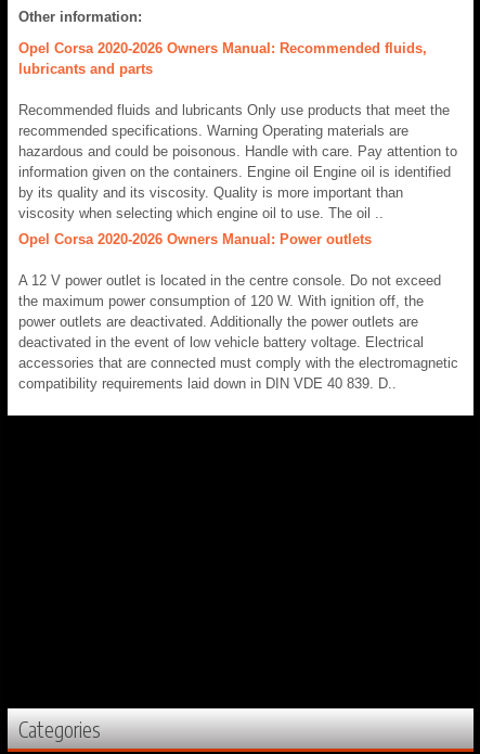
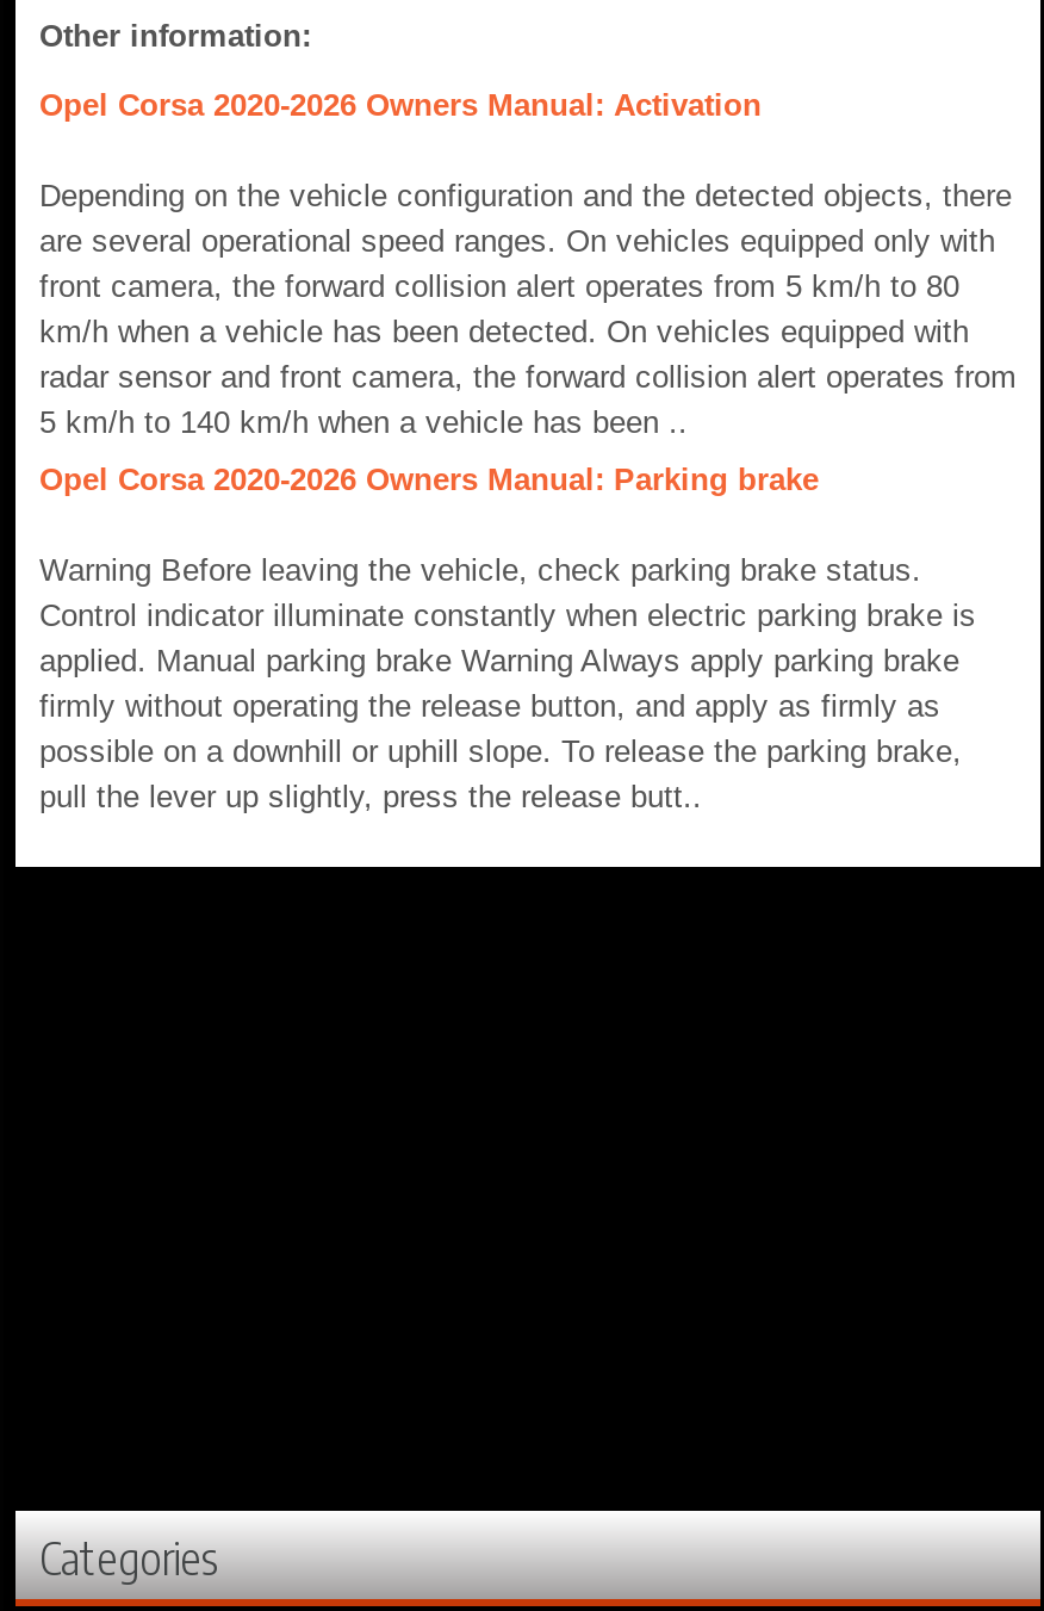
- Opel Corsa 2020-2026 Owners Manual: Recommended fluids,
- lubricants and parts
+ Opel Corsa 2020-2026 Owners Manual: Activation

- Recommended fluids and lubricants Only use products that meet the
- recommended specifications. Warning Operating materials are
- hazardous and could be poisonous. Handle with care. Pay attention to
- information given on the containers. Engine oil Engine oil is identified
- by its quality and its viscosity. Quality is more important than
- viscosity when selecting which engine oil to use. The oil ..
+ Depending on the vehicle configuration and the detected objects, there
+ are several operational speed ranges. On vehicles equipped only with
+ front camera, the forward collision alert operates from 5 km/h to 80
+ km/h when a vehicle has been detected. On vehicles equipped with
+ radar sensor and front camera, the forward collision alert operates from
+ 5 km/h to 140 km/h when a vehicle has been ..

- Opel Corsa 2020-2026 Owners Manual: Power outlets
+ Opel Corsa 2020-2026 Owners Manual: Parking brake

- A 12 V power outlet is located in the centre console. Do not exceed
- the maximum power consumption of 120 W. With ignition off, the
- power outlets are deactivated. Additionally the power outlets are
- deactivated in the event of low vehicle battery voltage. Electrical
- accessories that are connected must comply with the electromagnetic
- compatibility requirements laid down in DIN VDE 40 839. D..
+ Warning Before leaving the vehicle, check parking brake status.
+ Control indicator illuminate constantly when electric parking brake is
+ applied. Manual parking brake Warning Always apply parking brake
+ firmly without operating the release button, and apply as firmly as
+ possible on a downhill or uphill slope. To release the parking brake,
+ pull the lever up slightly, press the release butt..
